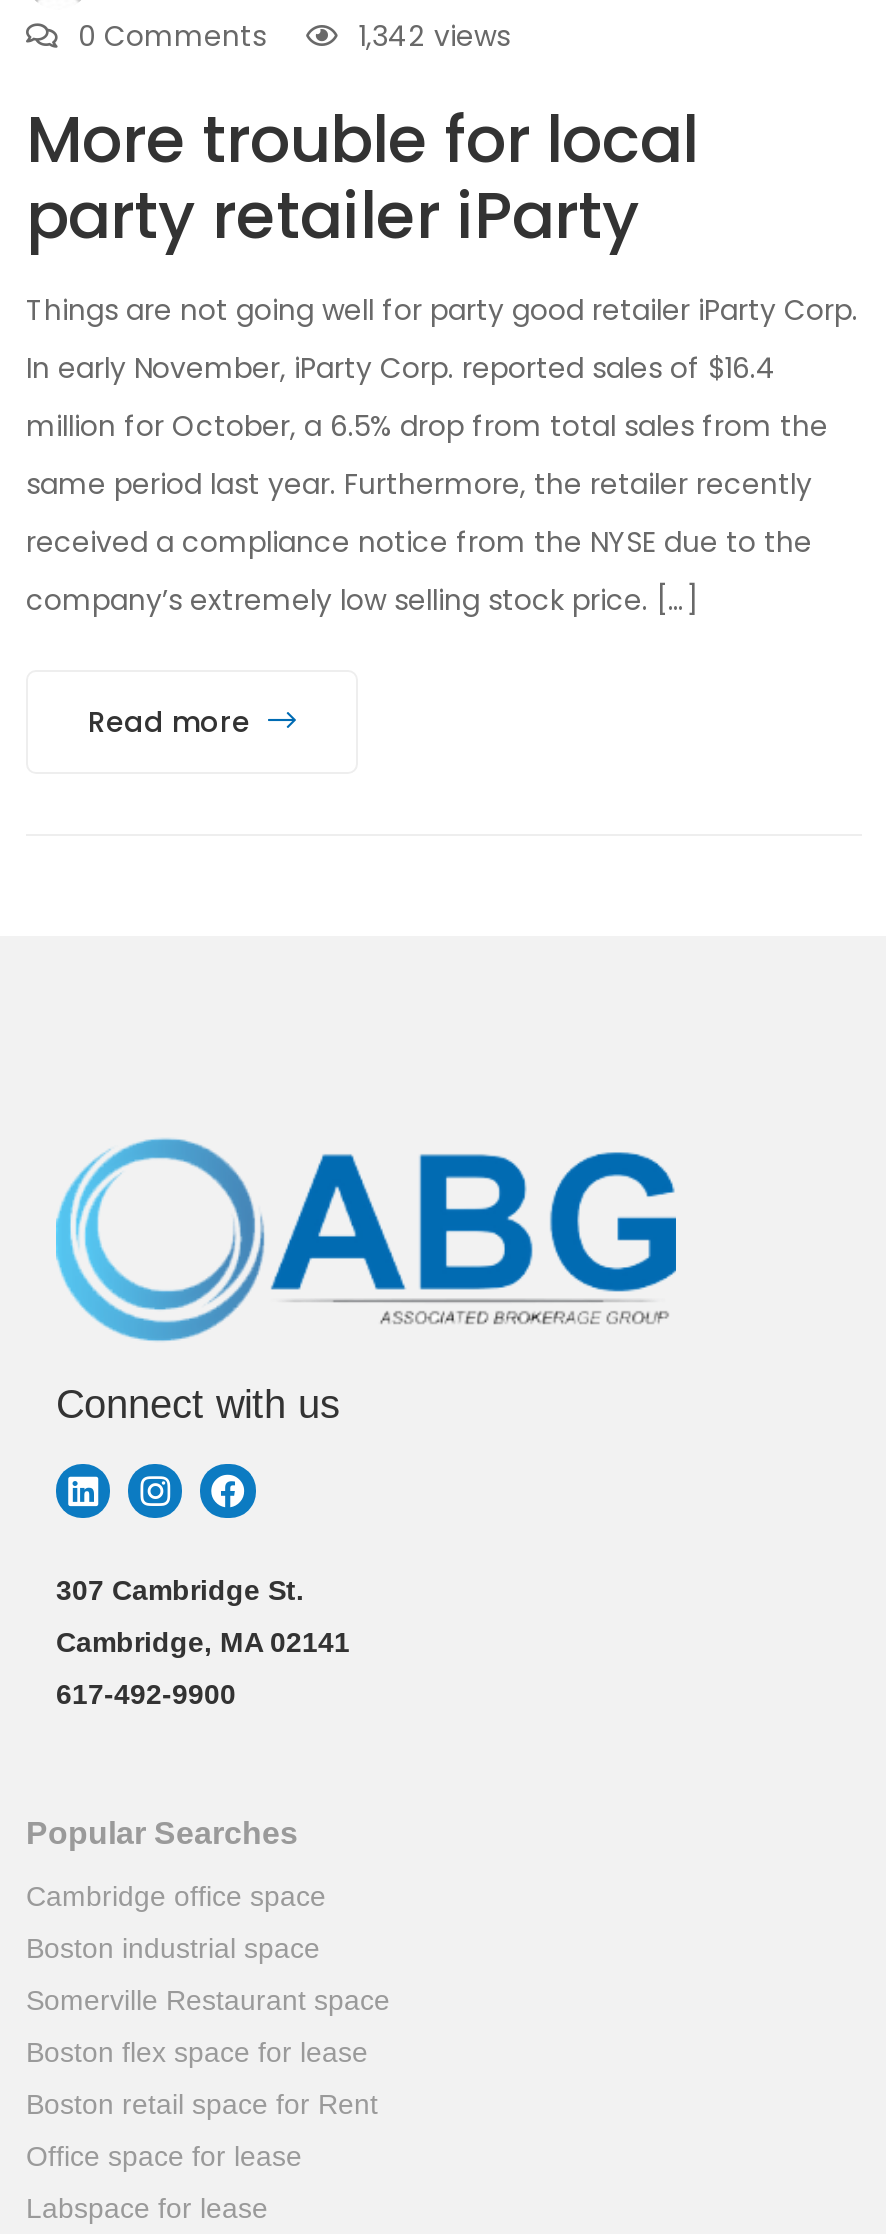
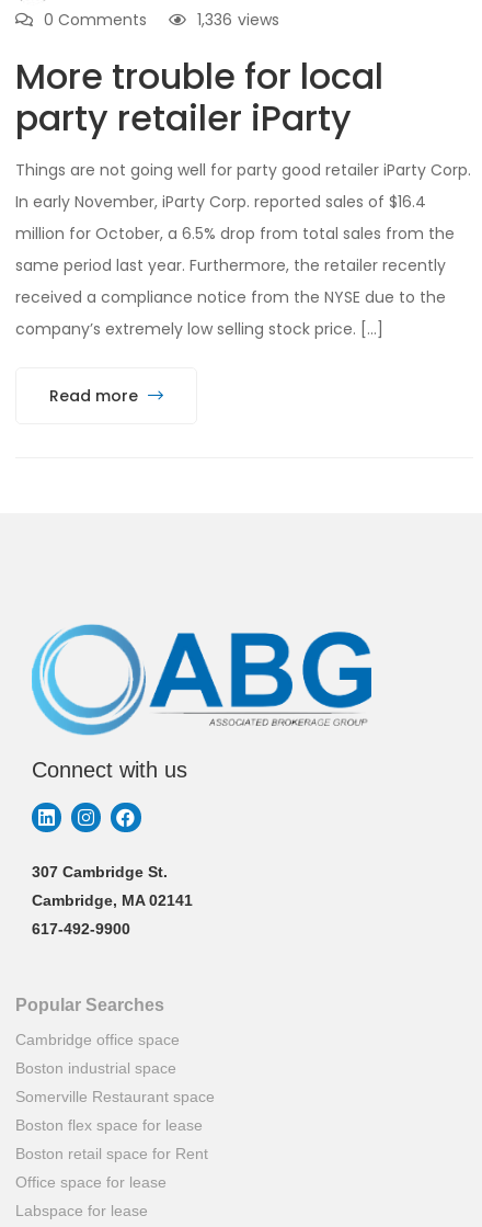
- 1,342 views
+ 1,336 views
